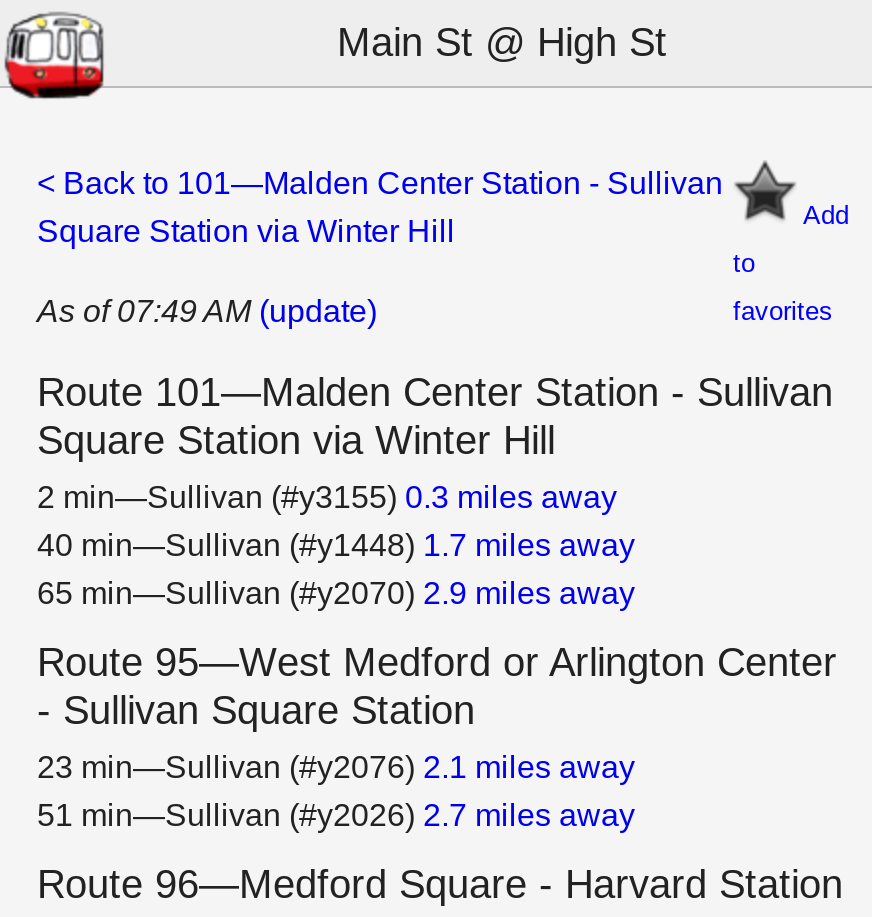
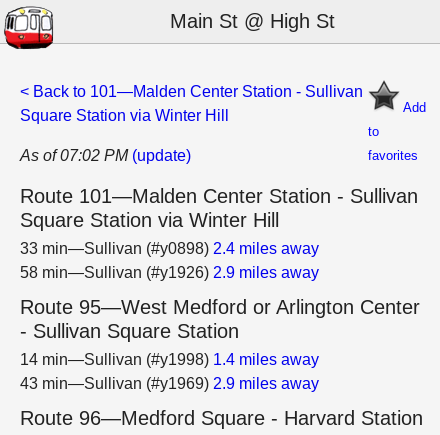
- As of 07:49 AM (update)
+ As of 07:02 PM (update)

- 2 min—Sullivan (#y3155) 0.3 miles away
- 40 min—Sullivan (#y1448) 1.7 miles away
- 65 min—Sullivan (#y2070) 2.9 miles away
+ 33 min—Sullivan (#y0898) 2.4 miles away
+ 58 min—Sullivan (#y1926) 2.9 miles away

- 23 min—Sullivan (#y2076) 2.1 miles away
+ 14 min—Sullivan (#y1998) 1.4 miles away

- 51 min—Sullivan (#y2026) 2.7 miles away
+ 43 min—Sullivan (#y1969) 2.9 miles away
